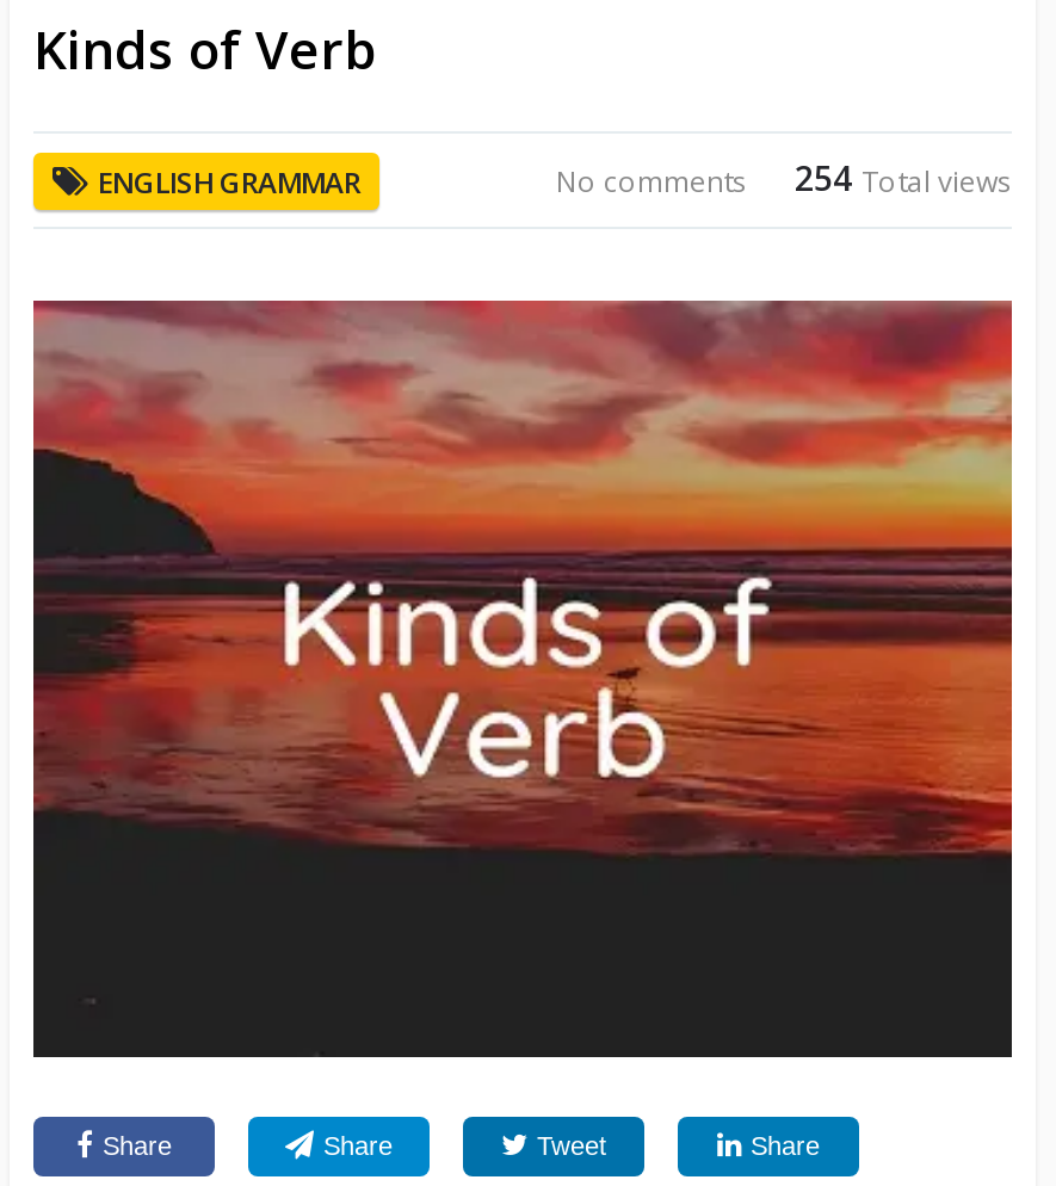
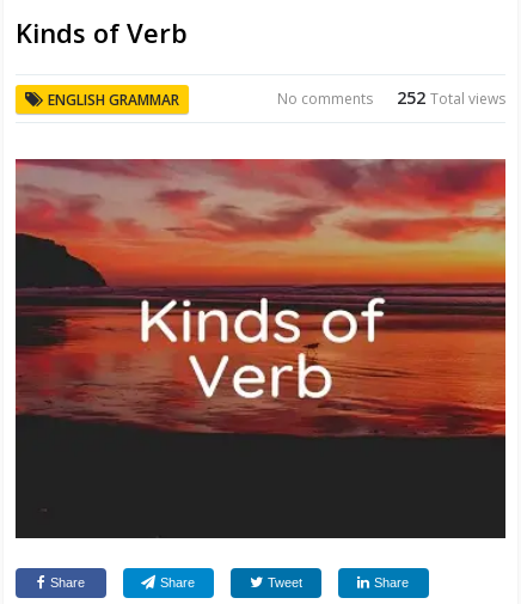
- No comments 254 Total views
+ No comments 252 Total views
